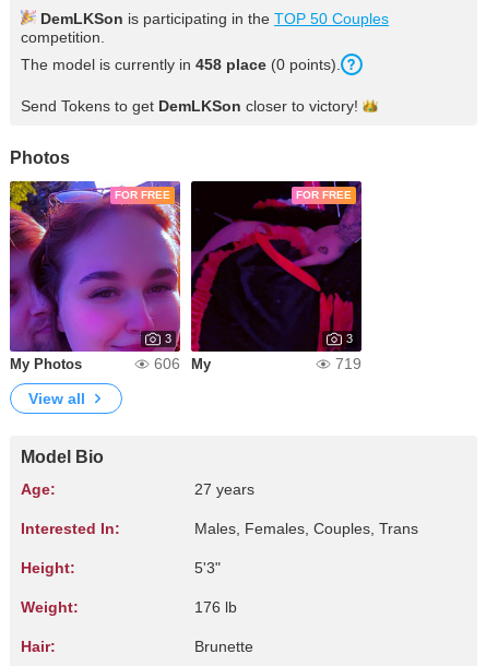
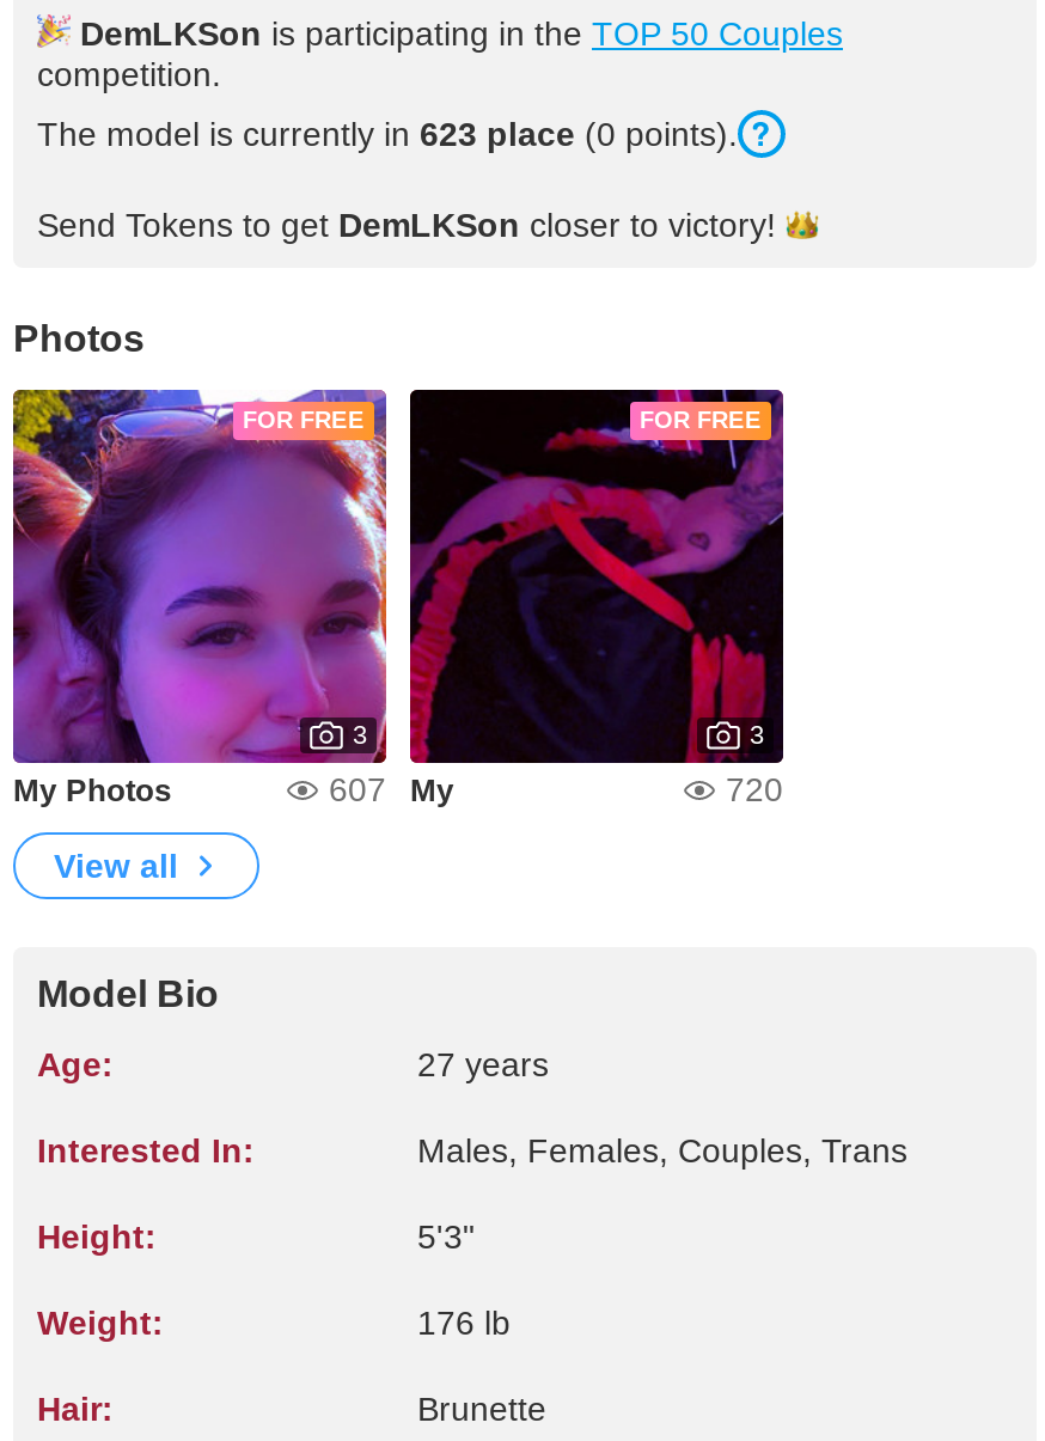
- The model is currently in 458 place (0 points).
+ The model is currently in 623 place (0 points).

- 606 My
+ 607 My

- 719
+ 720
